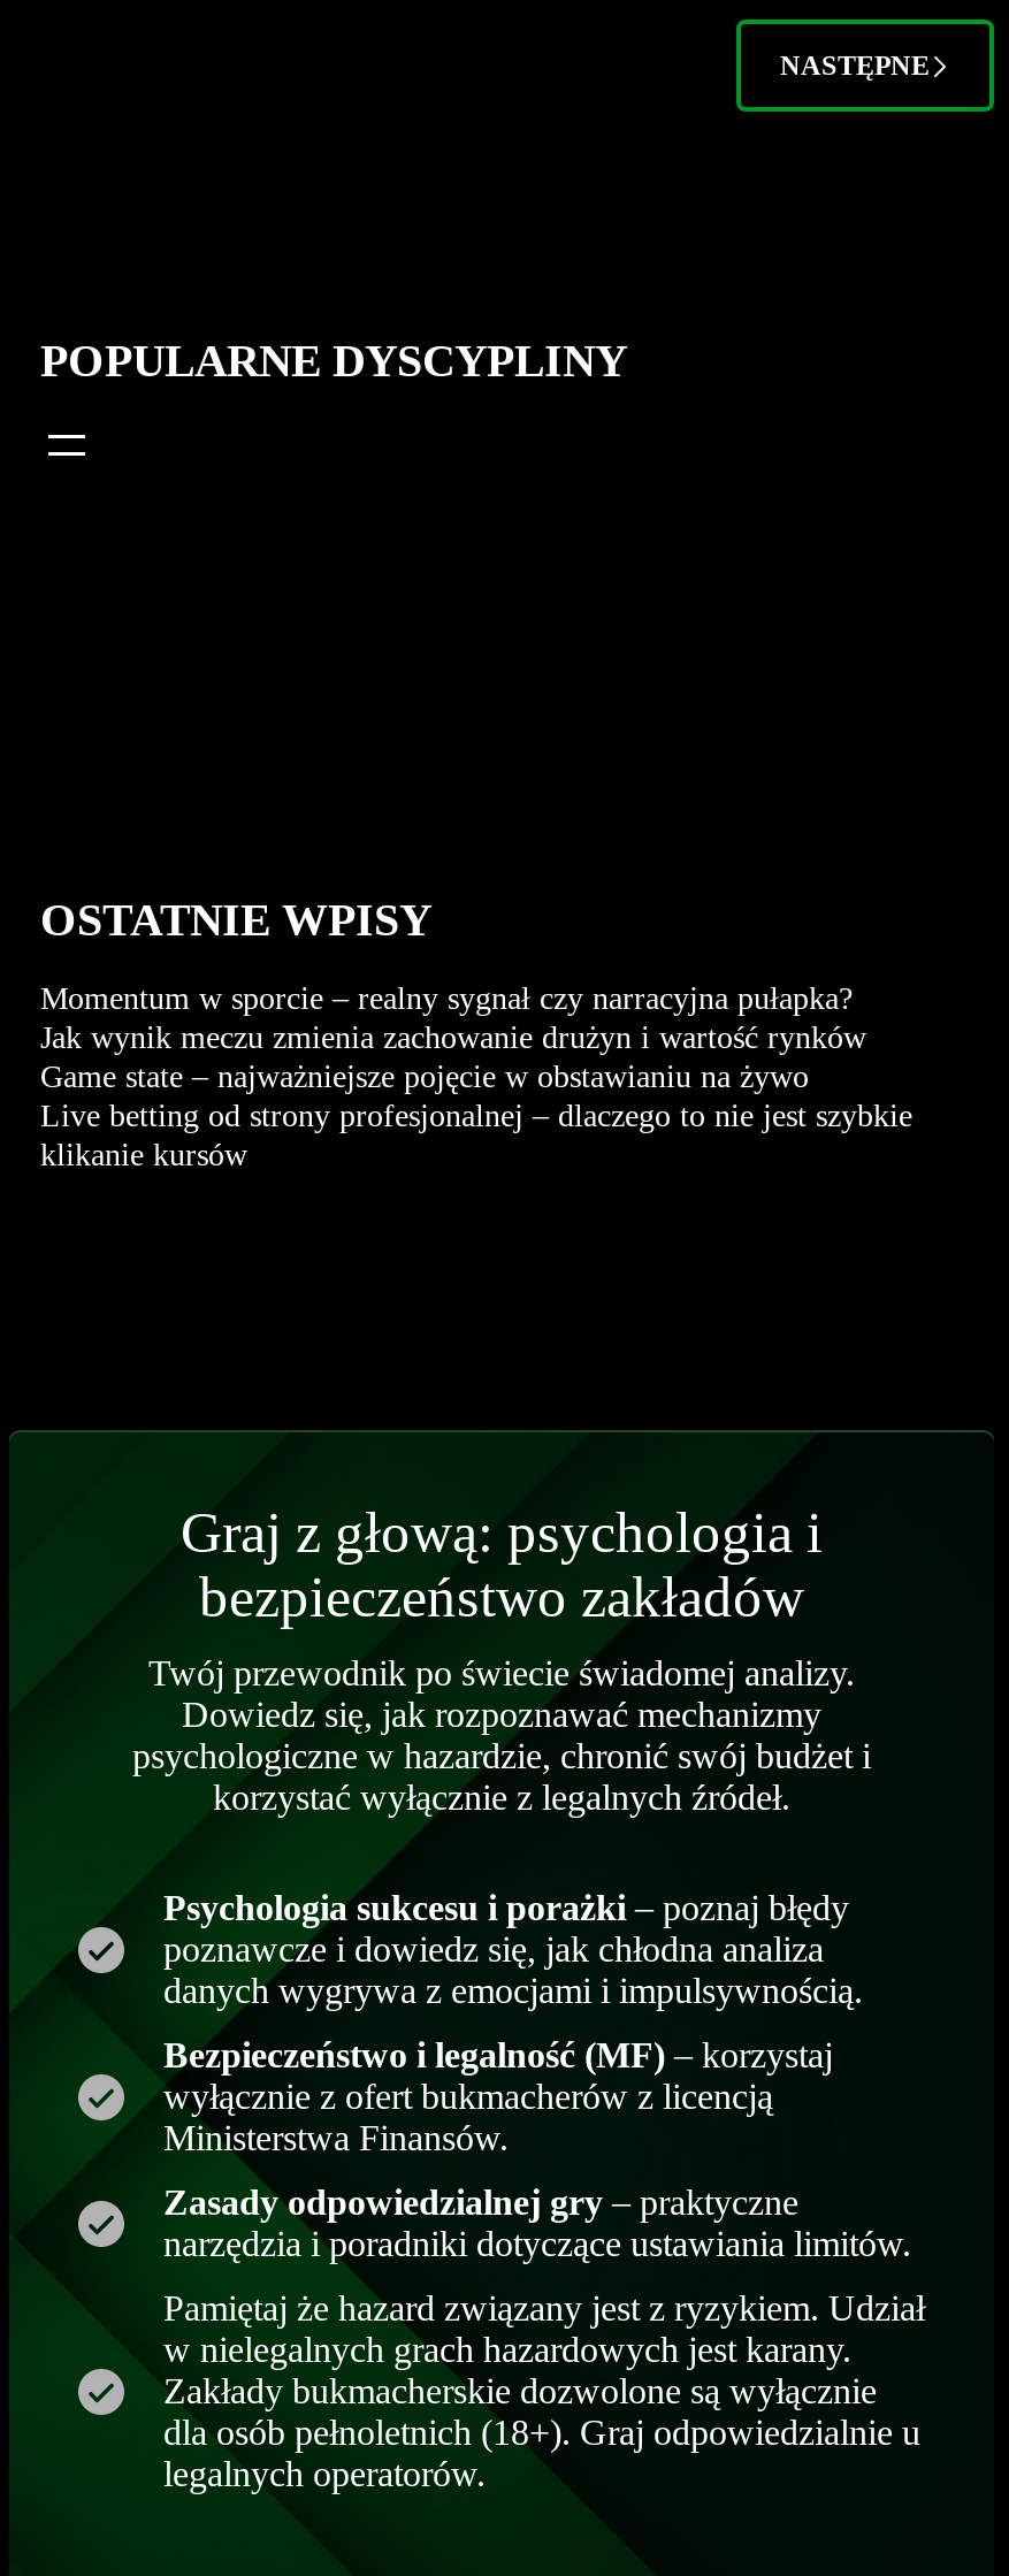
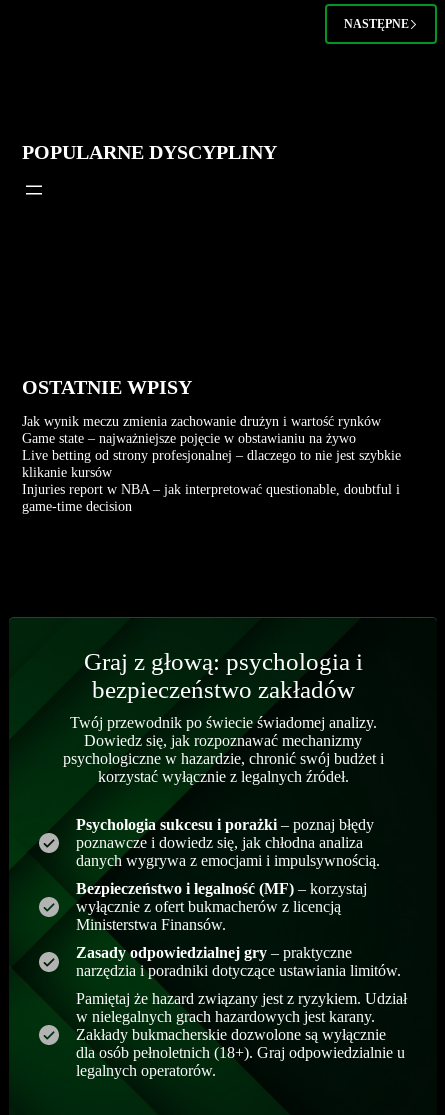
- Momentum w sporcie – realny sygnał czy narracyjna pułapka?

moved up: Jak wynik meczu zmienia zachowanie drużyn i wartość rynków | Game state – najważniejsze pojęcie w obstawianiu na żywo | Live betting od strony profesjonalnej – dlaczego to nie jest szybkie | klikanie kursów

+ Injuries report w NBA – jak interpretować questionable, doubtful i
+ game-time decision
